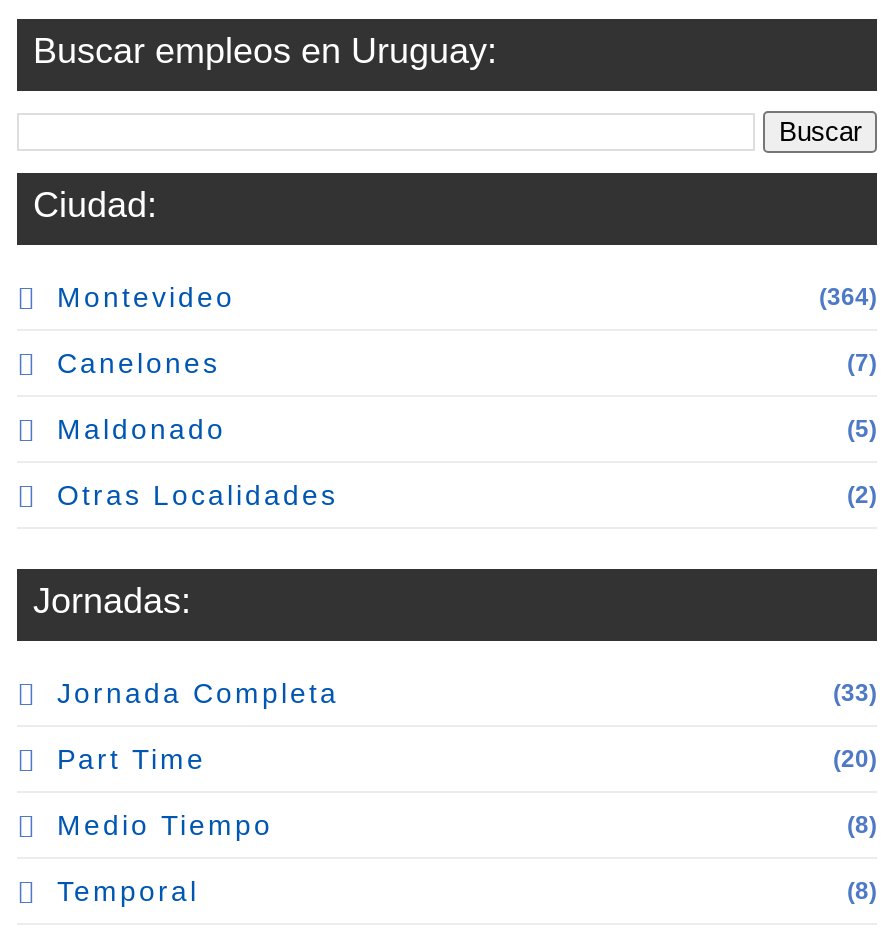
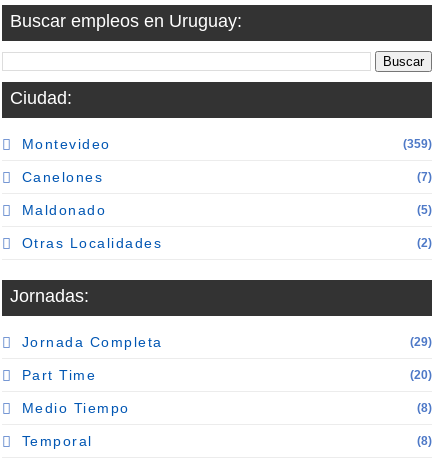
- (364)
+ (359)

- (33)
+ (29)
